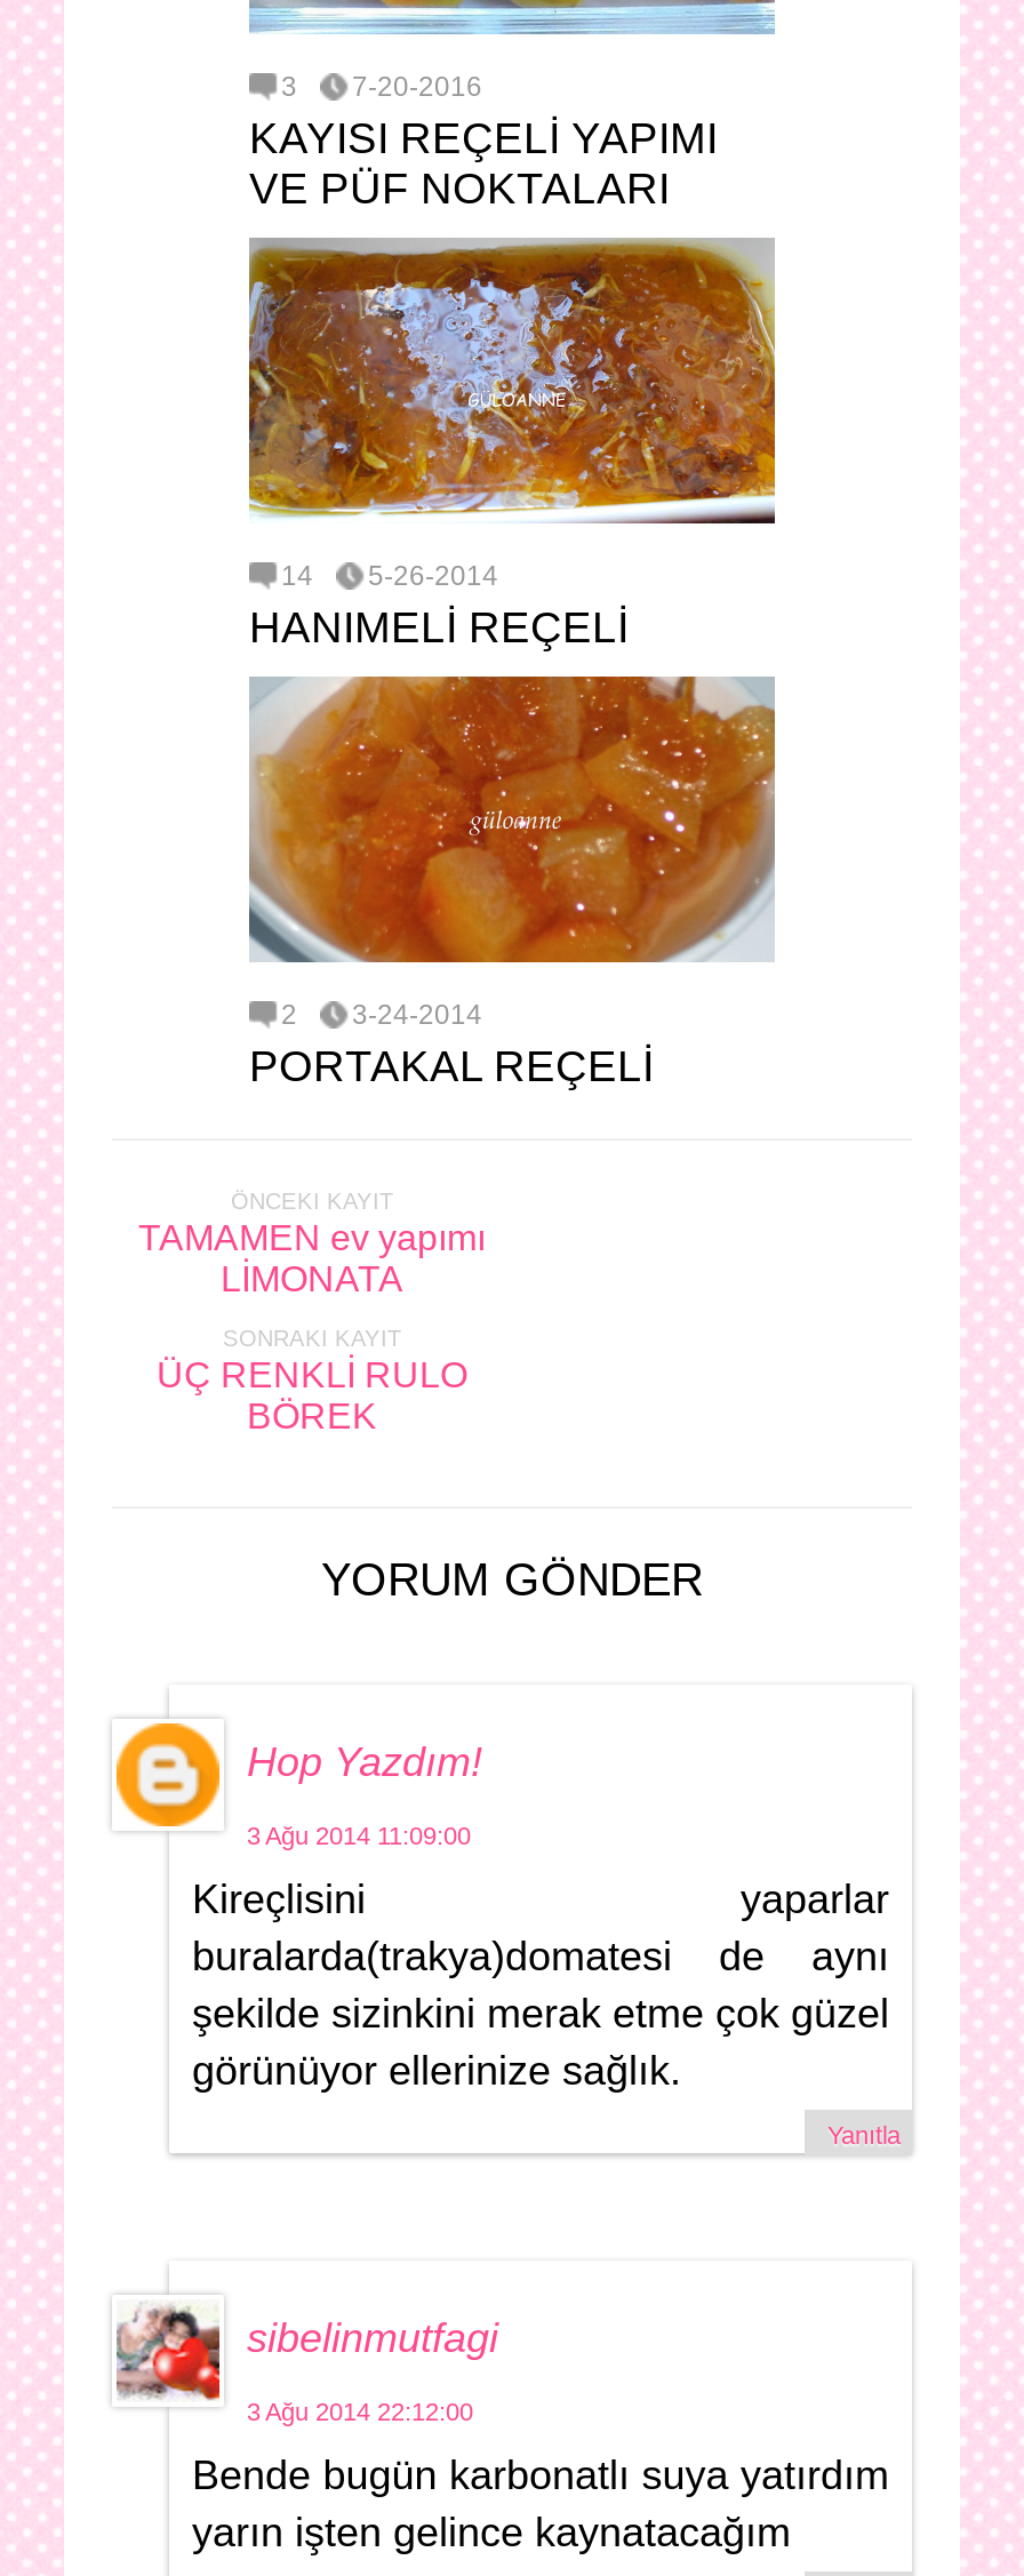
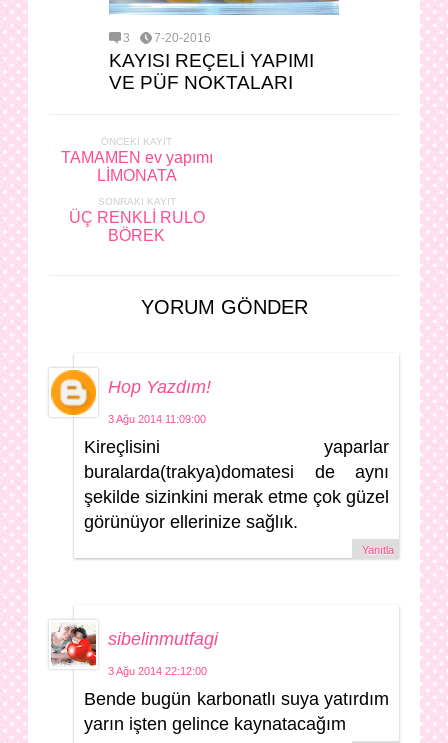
- [image]
- 14
- 5-26-2014
- HANIMELİ REÇELİ

- [image]
- 2
- 3-24-2014
- PORTAKAL REÇELİ
